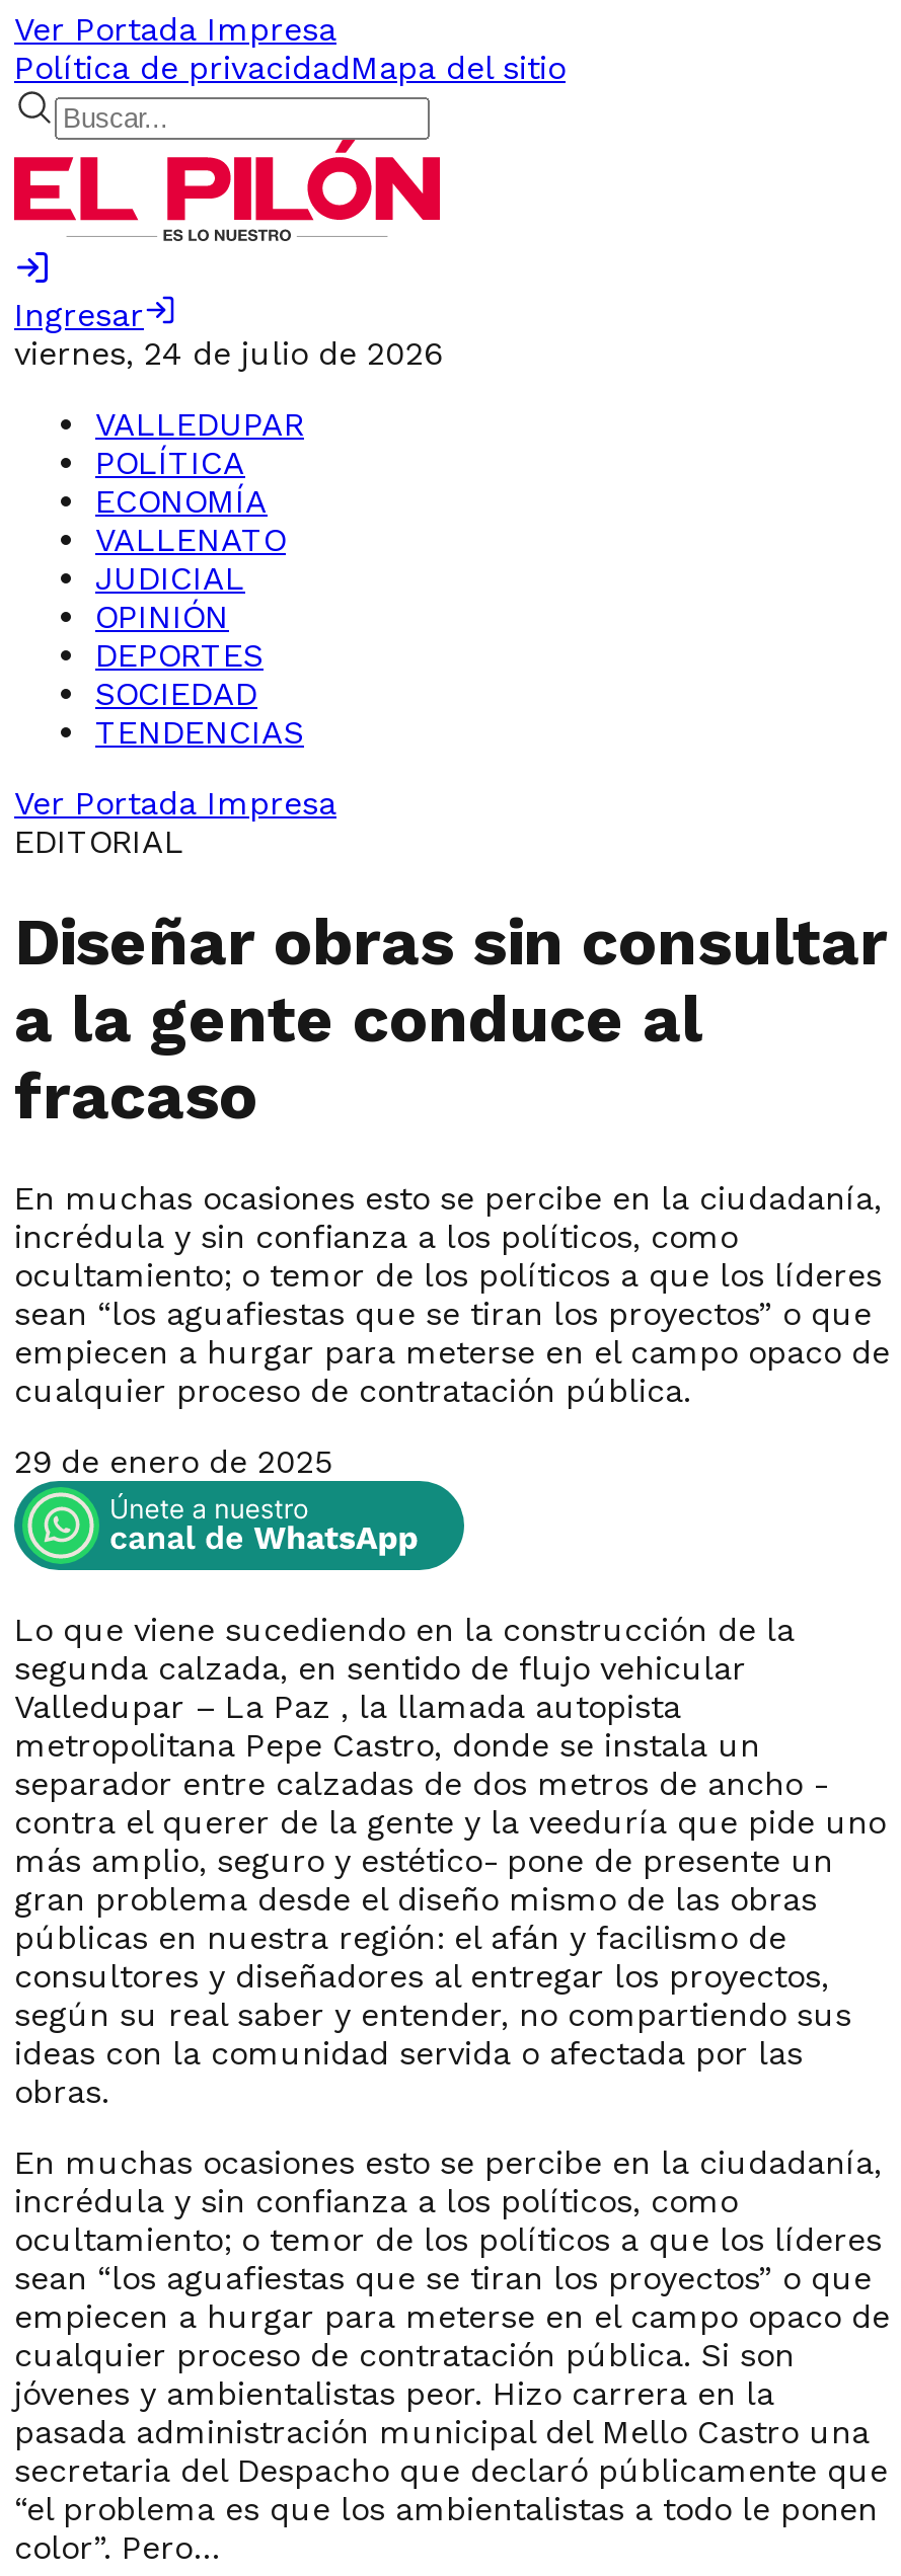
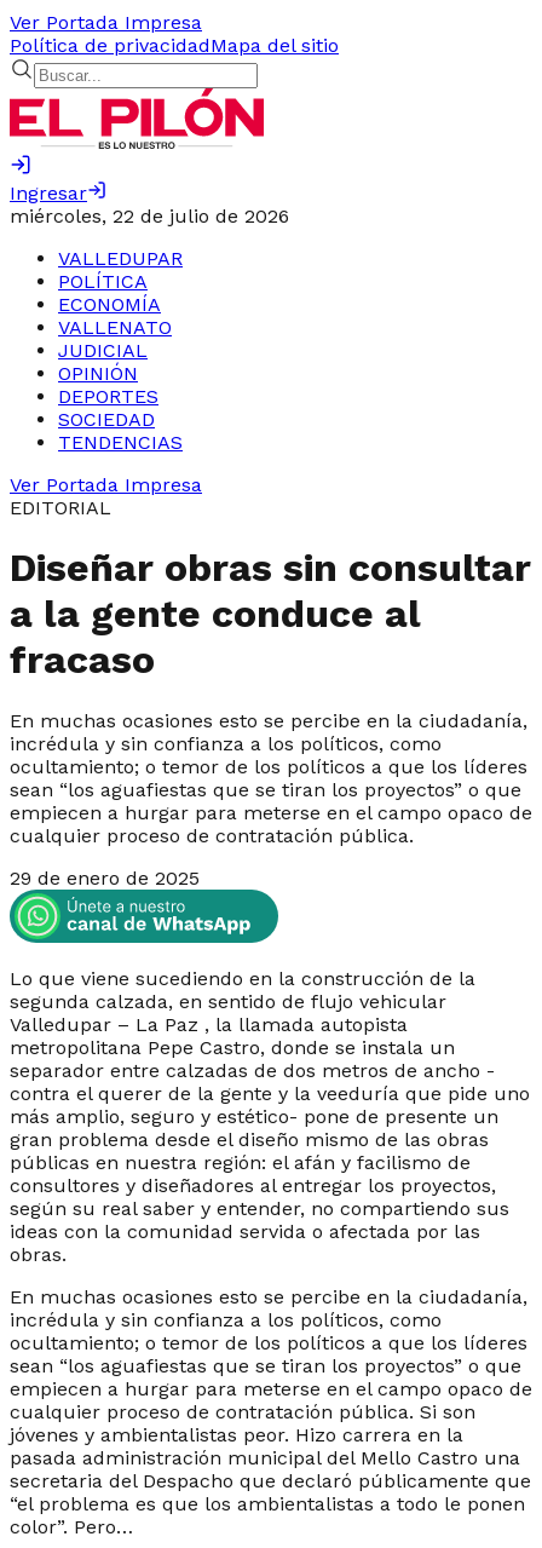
- viernes, 24 de julio de 2026
+ miércoles, 22 de julio de 2026
